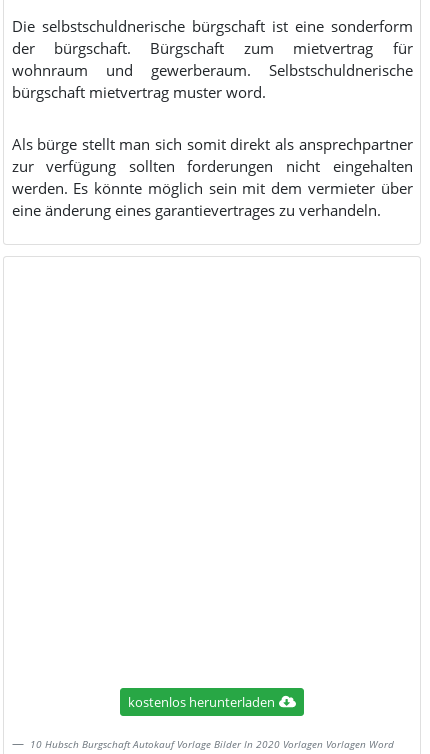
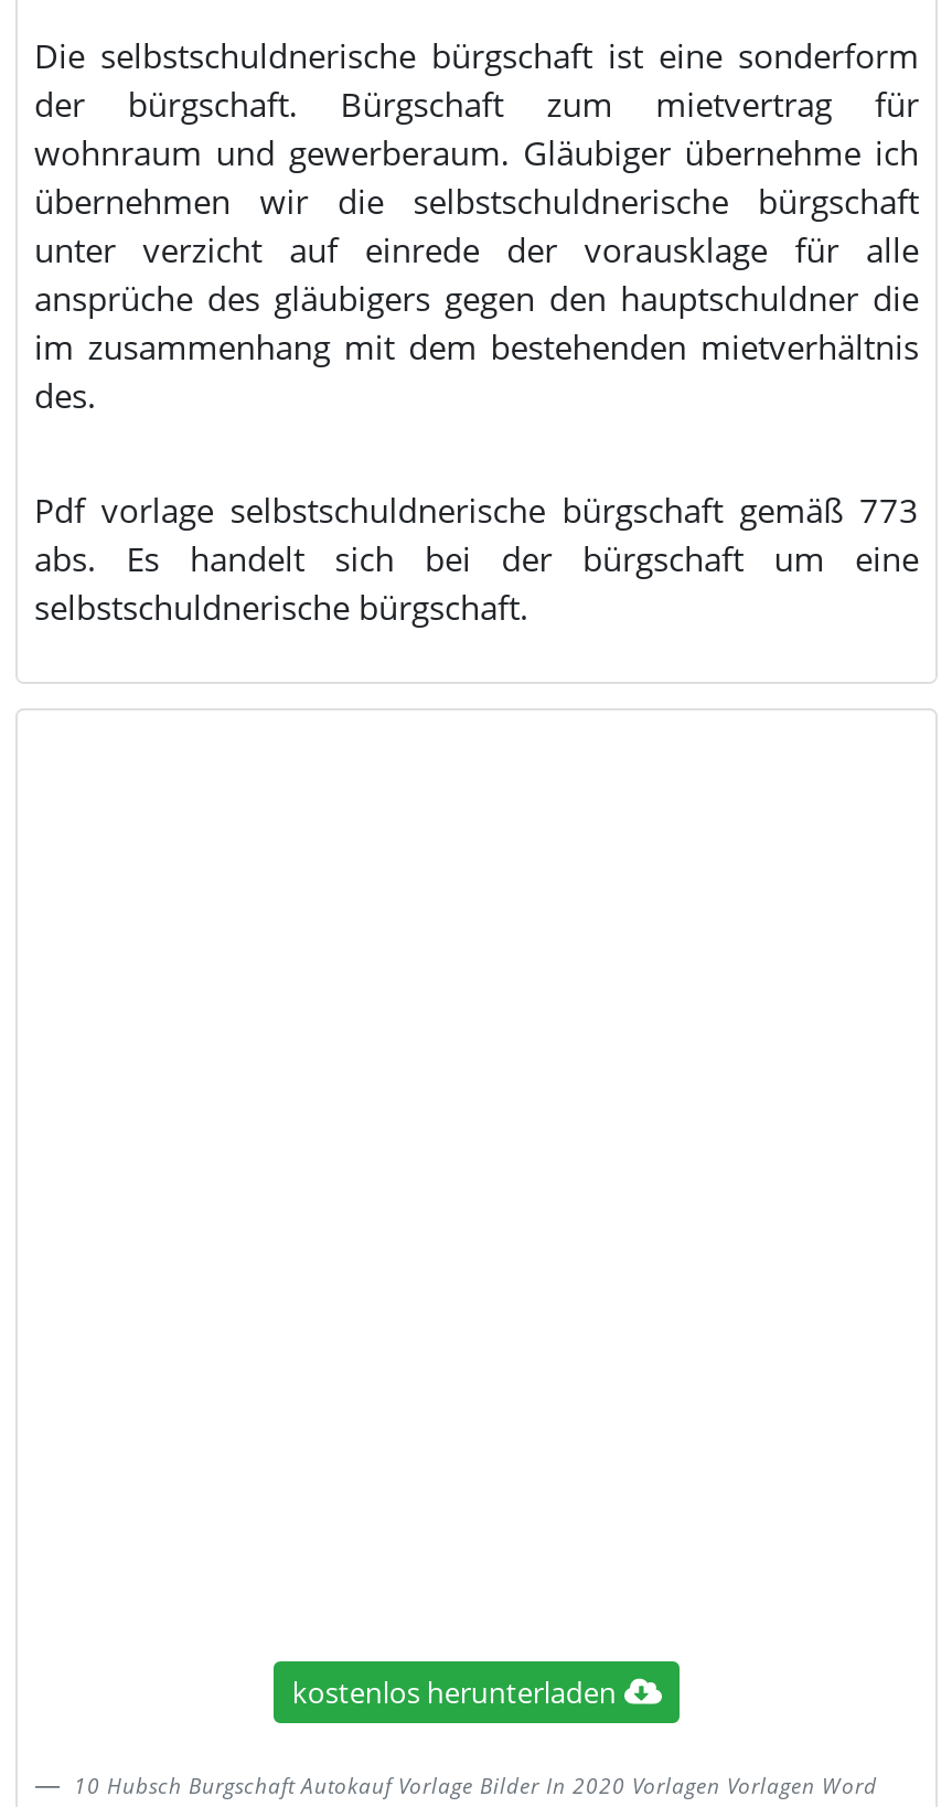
- wohnraum und gewerberaum. Selbstschuldnerische
- bürgschaft mietvertrag muster word.
+ wohnraum und gewerberaum. Gläubiger übernehme ich
+ übernehmen wir die selbstschuldnerische bürgschaft
+ unter verzicht auf einrede der vorausklage für alle
+ ansprüche des gläubigers gegen den hauptschuldner die
+ im zusammenhang mit dem bestehenden mietverhältnis
+ des.

- Als bürge stellt man sich somit direkt als ansprechpartner
- zur verfügung sollten forderungen nicht eingehalten
- werden. Es könnte möglich sein mit dem vermieter über
- eine änderung eines garantievertrages zu verhandeln.
+ Pdf vorlage selbstschuldnerische bürgschaft gemäß 773
+ abs. Es handelt sich bei der bürgschaft um eine
+ selbstschuldnerische bürgschaft.
